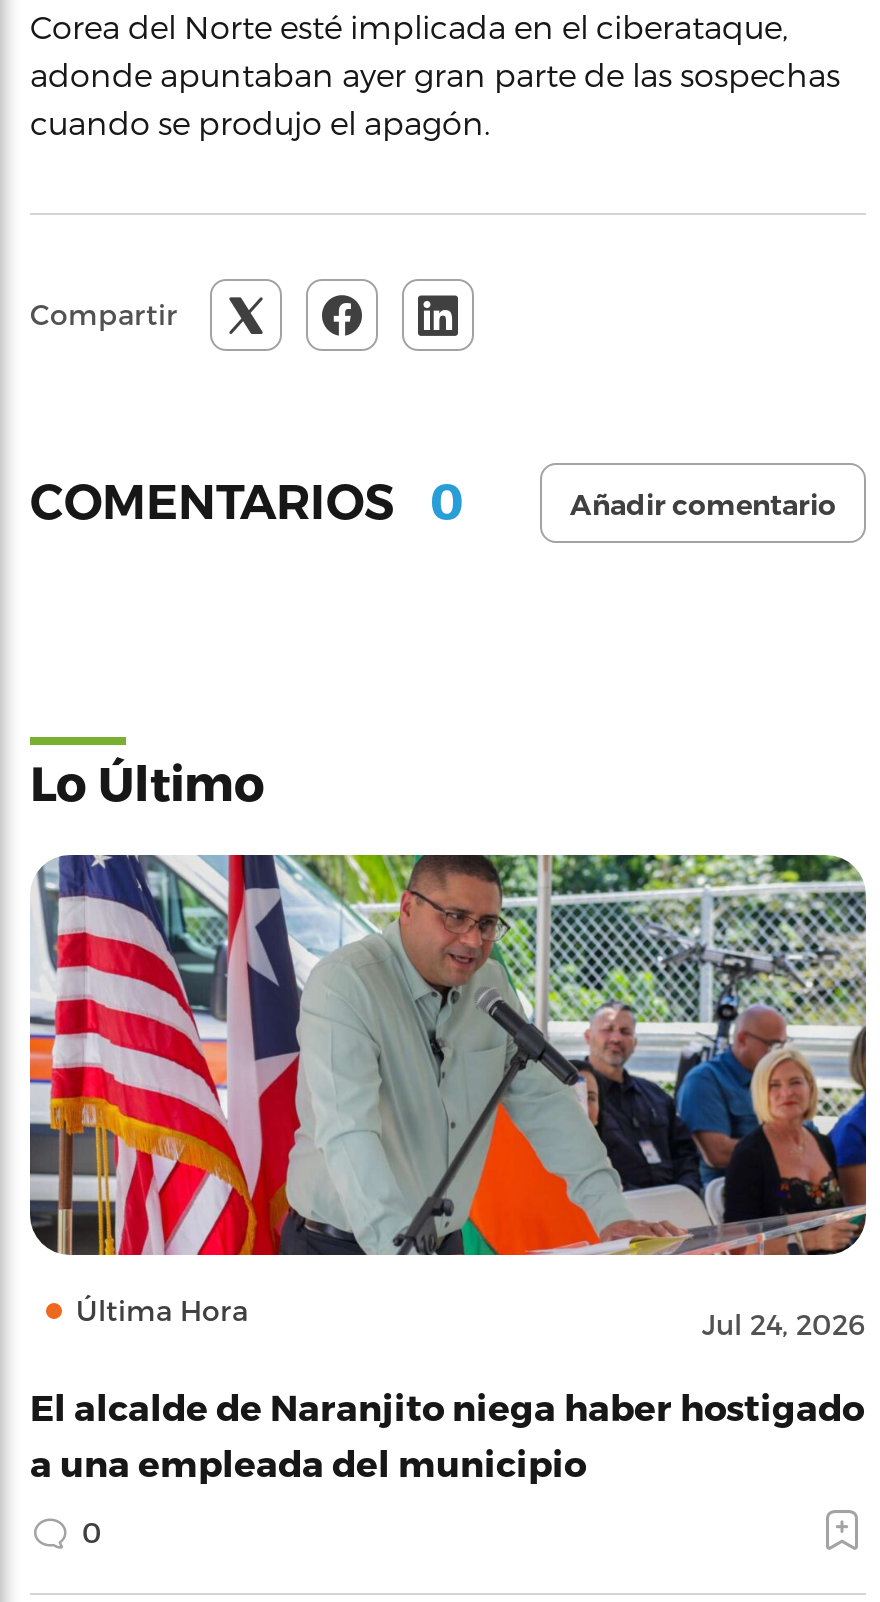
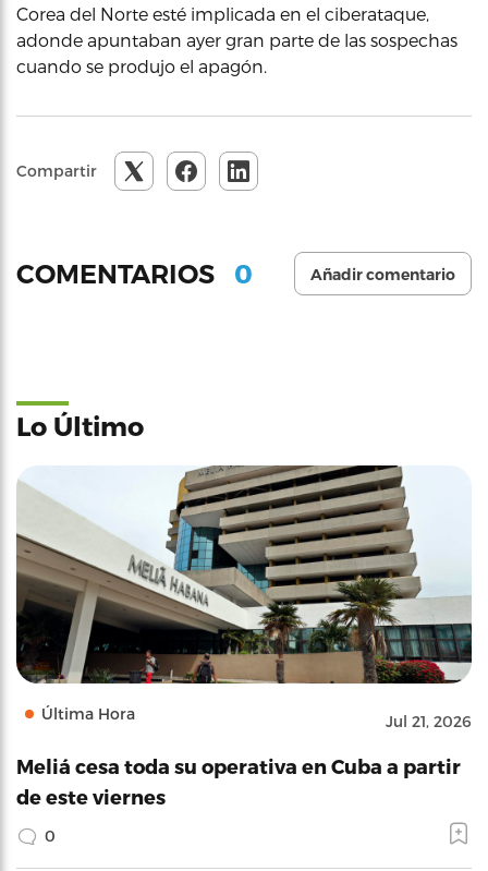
- [image]
- Jul 24, 2026
+ [image]
+ Jul 21, 2026

- El alcalde de Naranjito niega haber hostigado
- a una empleada del municipio
+ Meliá cesa toda su operativa en Cuba a partir
+ de este viernes
